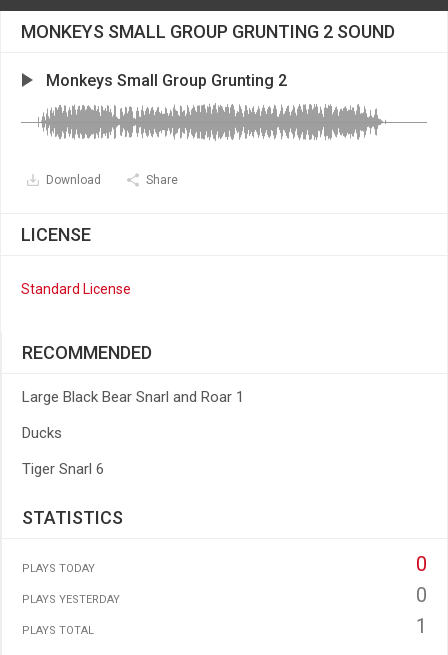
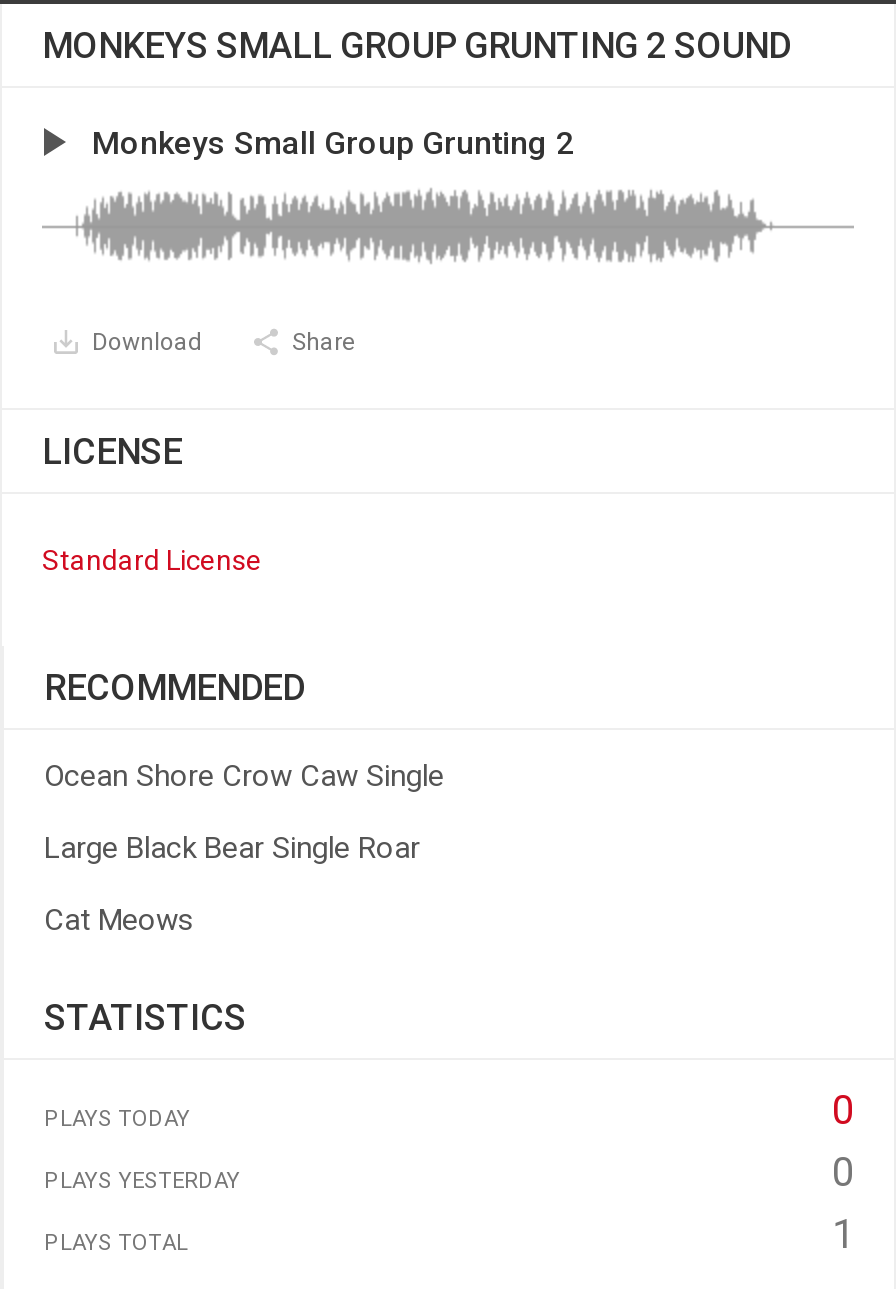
- Large Black Bear Snarl and Roar 1
+ Ocean Shore Crow Caw Single

- Ducks
+ Large Black Bear Single Roar

- Tiger Snarl 6
+ Cat Meows
